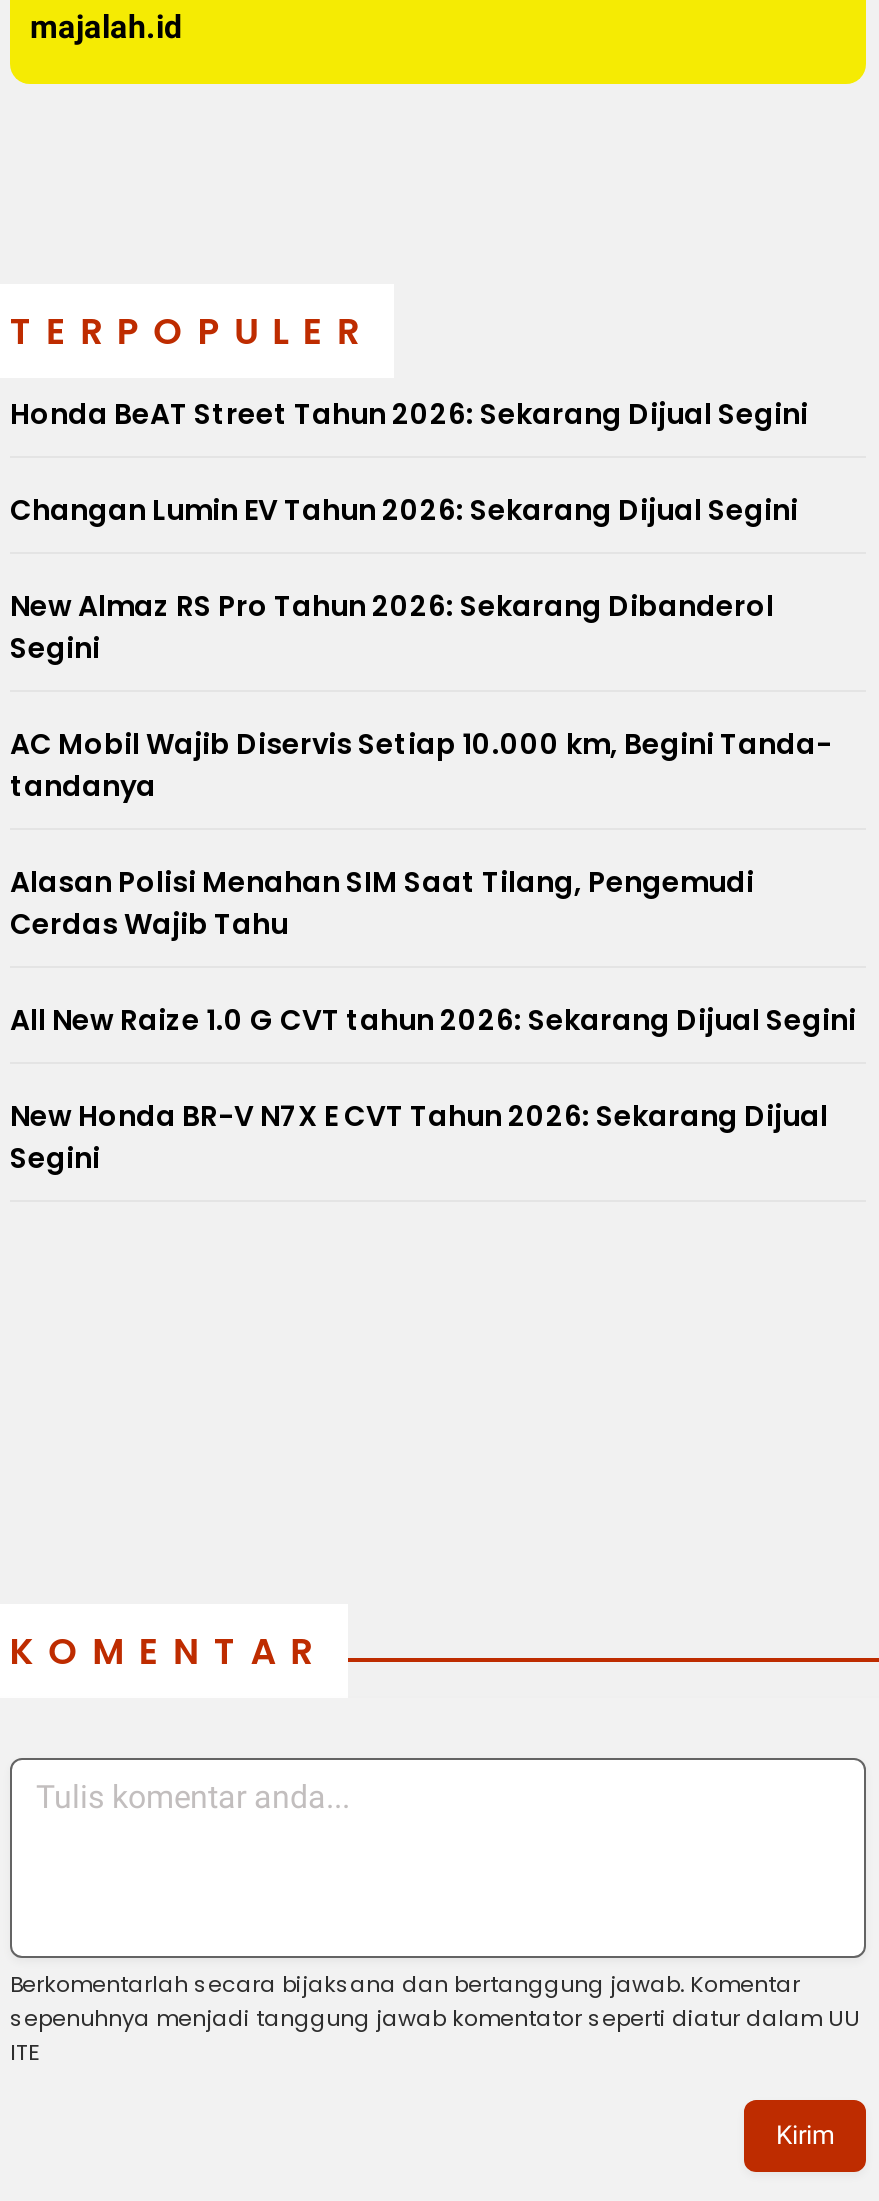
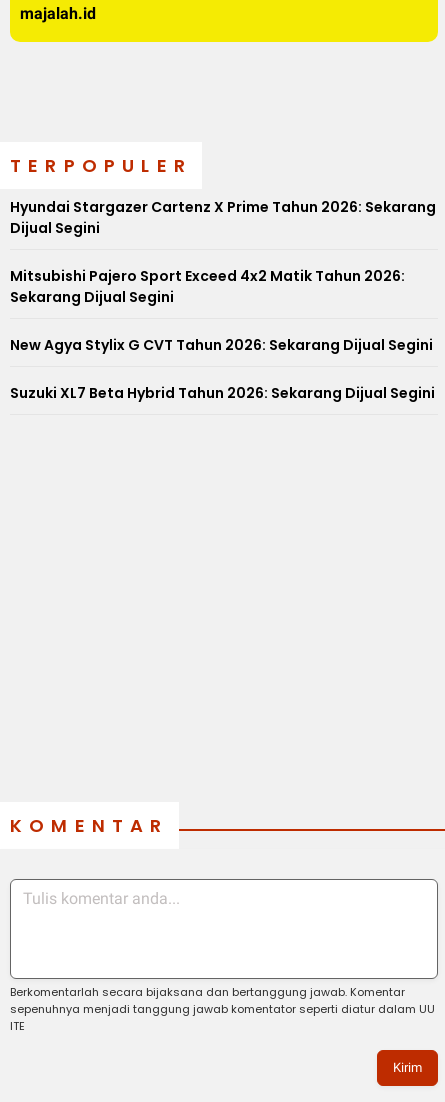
- Honda BeAT Street Tahun 2026: Sekarang Dijual Segini
- Changan Lumin EV Tahun 2026: Sekarang Dijual Segini
- New Almaz RS Pro Tahun 2026: Sekarang Dibanderol
- Segini
- AC Mobil Wajib Diservis Setiap 10.000 km, Begini Tanda-
- tandanya
- Alasan Polisi Menahan SIM Saat Tilang, Pengemudi
- Cerdas Wajib Tahu
- All New Raize 1.0 G CVT tahun 2026: Sekarang Dijual Segini
- New Honda BR-V N7X E CVT Tahun 2026: Sekarang Dijual
- Segini
+ Hyundai Stargazer Cartenz X Prime Tahun 2026: Sekarang
+ Dijual Segini
+ Mitsubishi Pajero Sport Exceed 4x2 Matik Tahun 2026:
+ Sekarang Dijual Segini
+ New Agya Stylix G CVT Tahun 2026: Sekarang Dijual Segini
+ Suzuki XL7 Beta Hybrid Tahun 2026: Sekarang Dijual Segini
